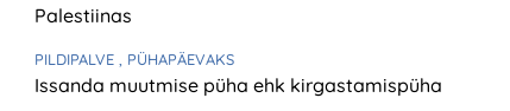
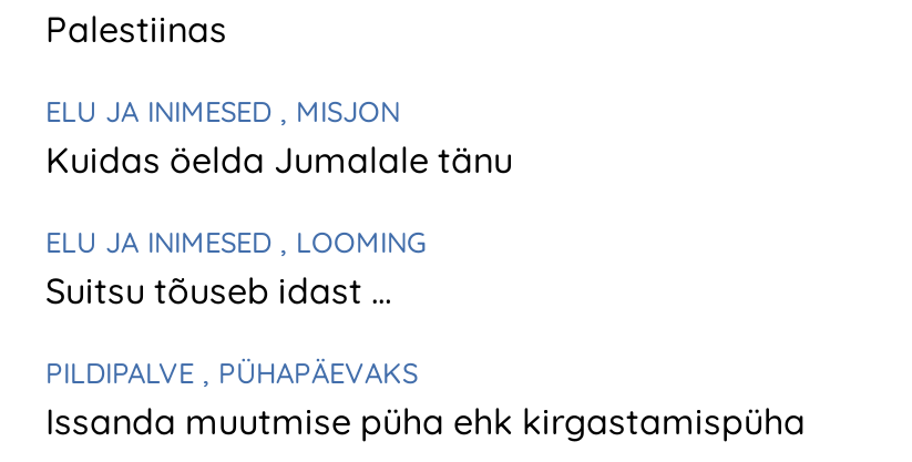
+ ELU JA INIMESED, MISJON
+ Kuidas öelda Jumalale tänu
+ ELU JA INIMESED, LOOMING
+ Suitsu tõuseb idast …
